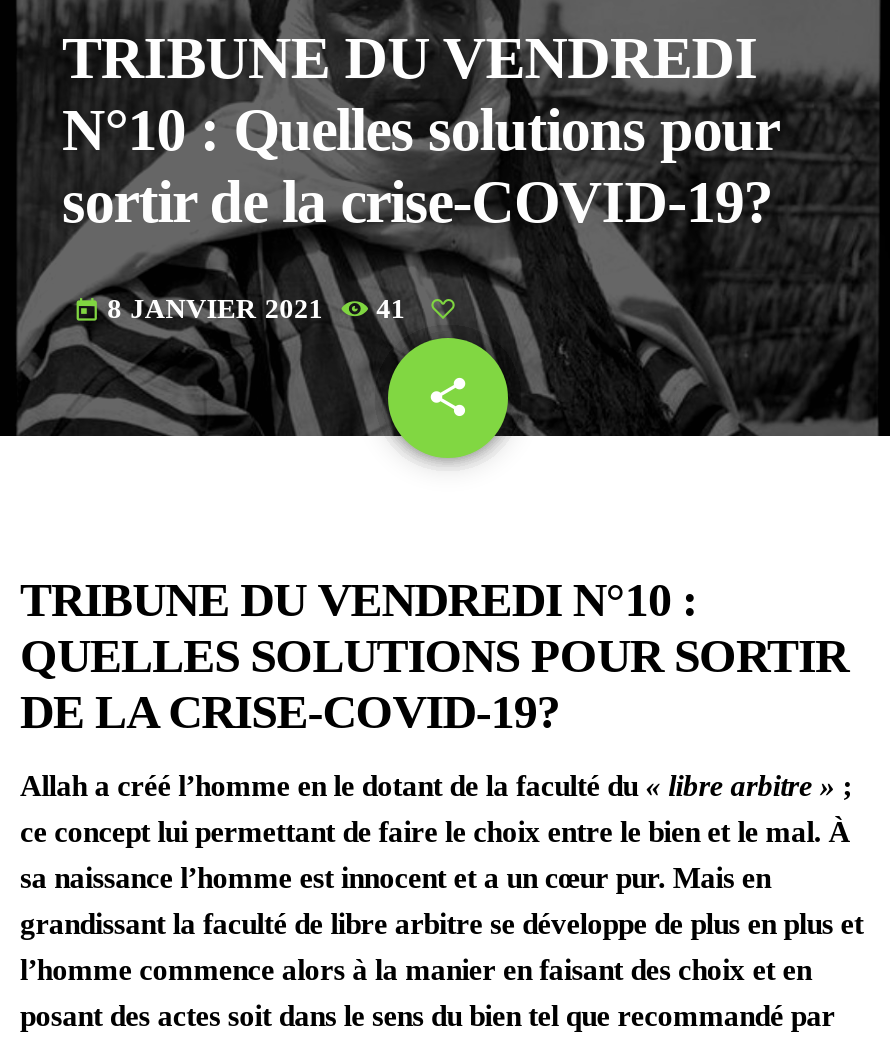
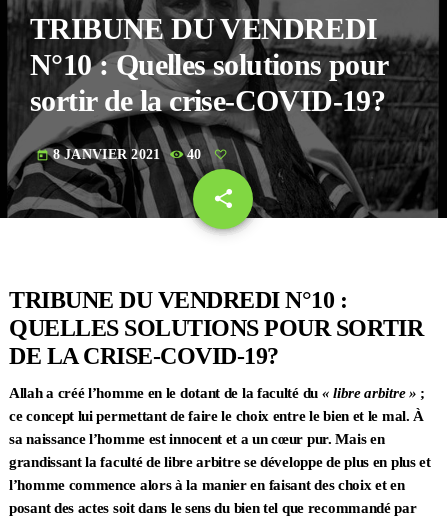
- 41
+ 40
